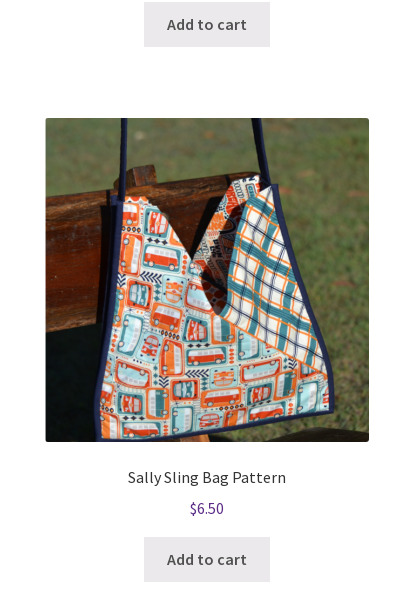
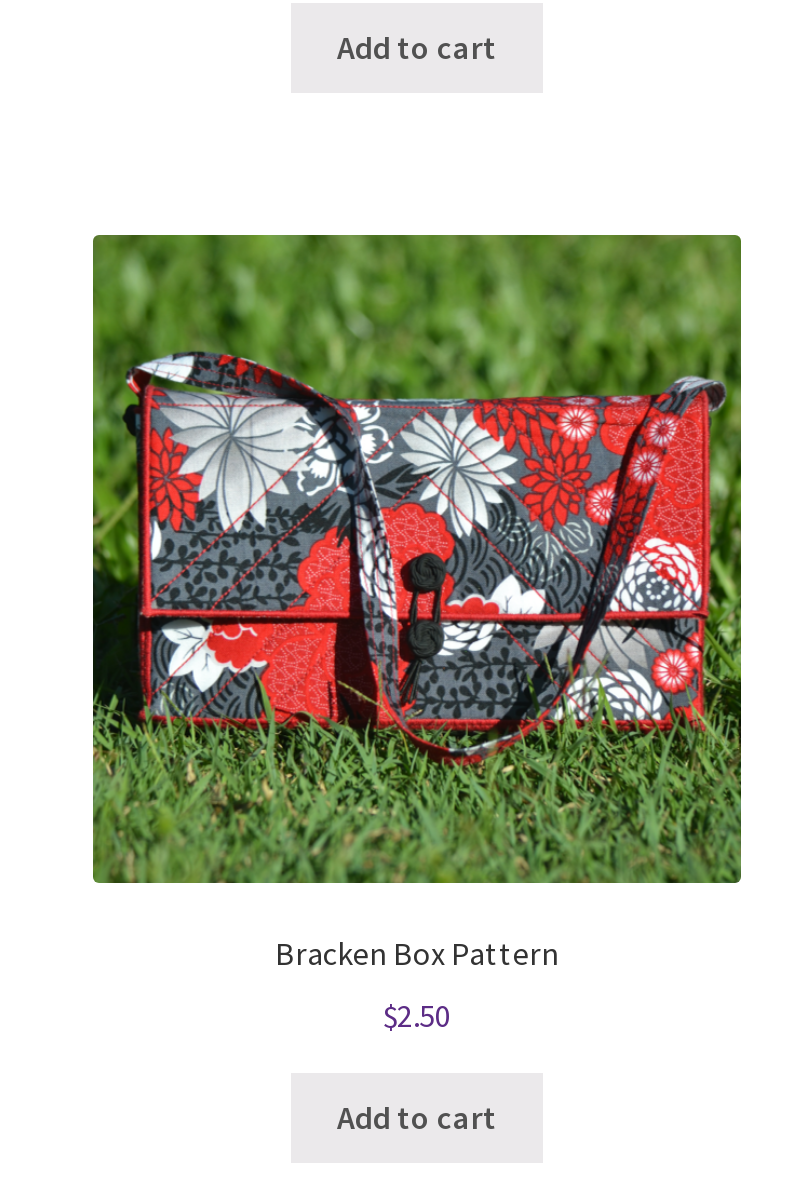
- [image]
- Sally Sling Bag Pattern
+ [image]
+ Bracken Box Pattern

- $6.50
+ $2.50
